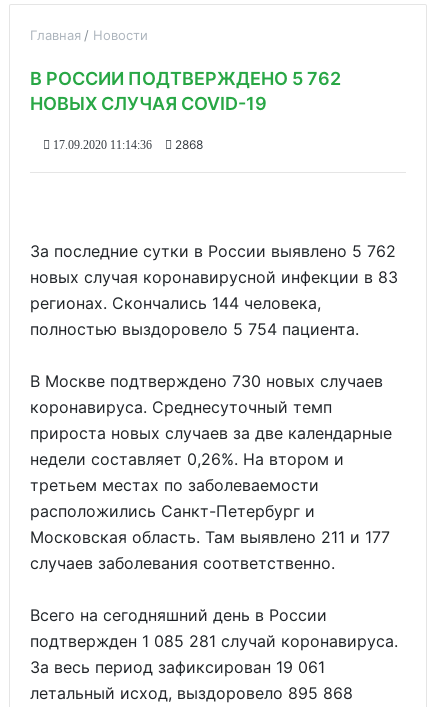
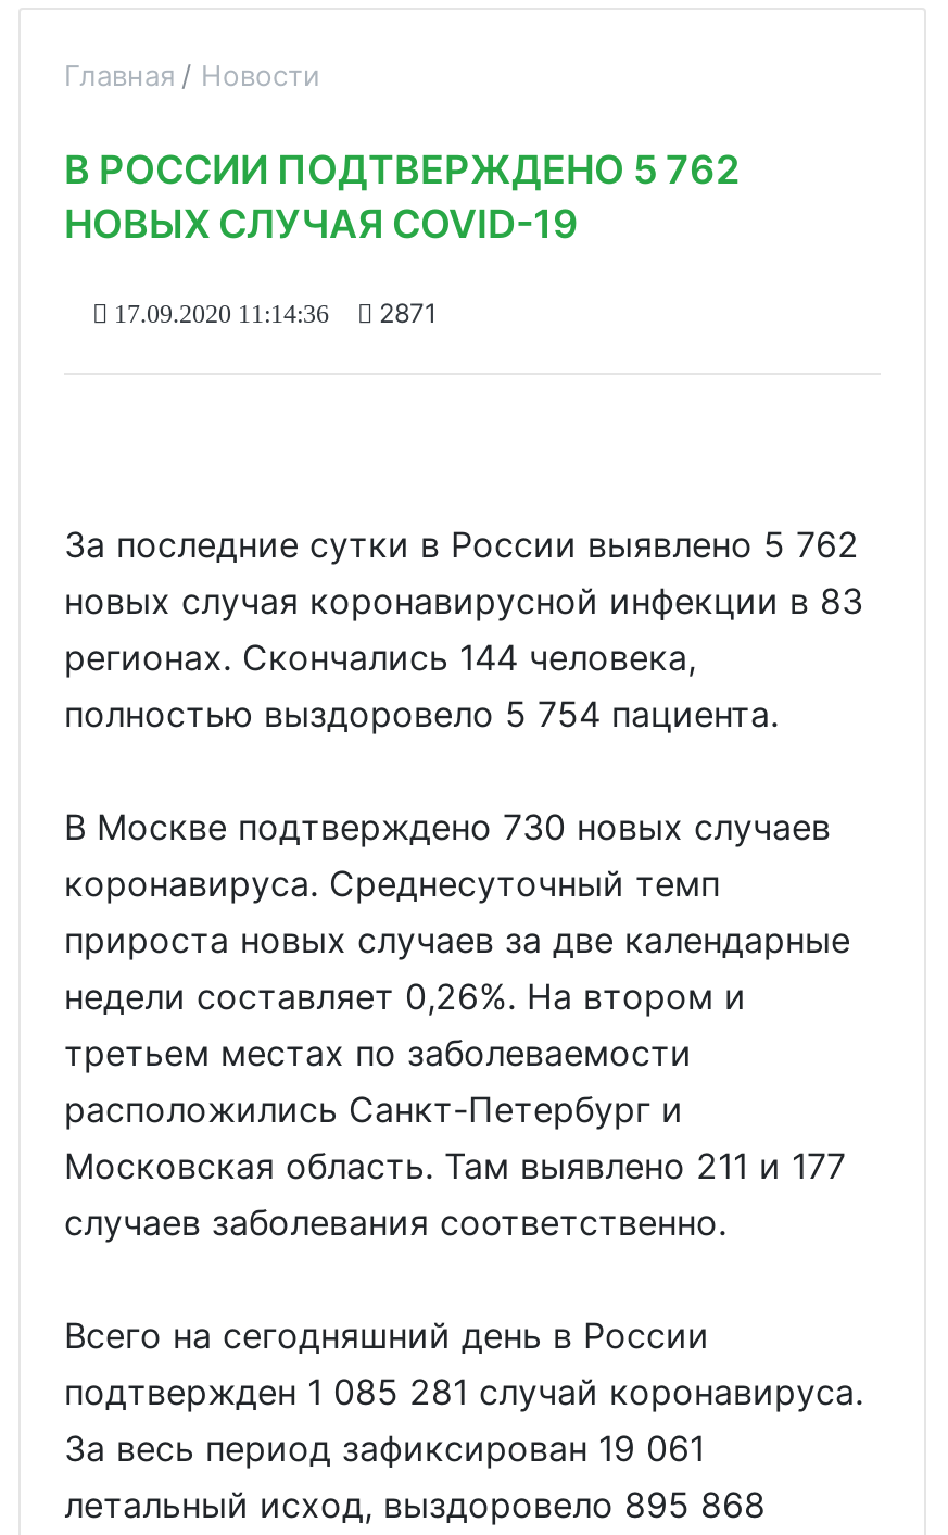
- 17.09.2020 11:14:36 2868
+ 17.09.2020 11:14:36 2871
